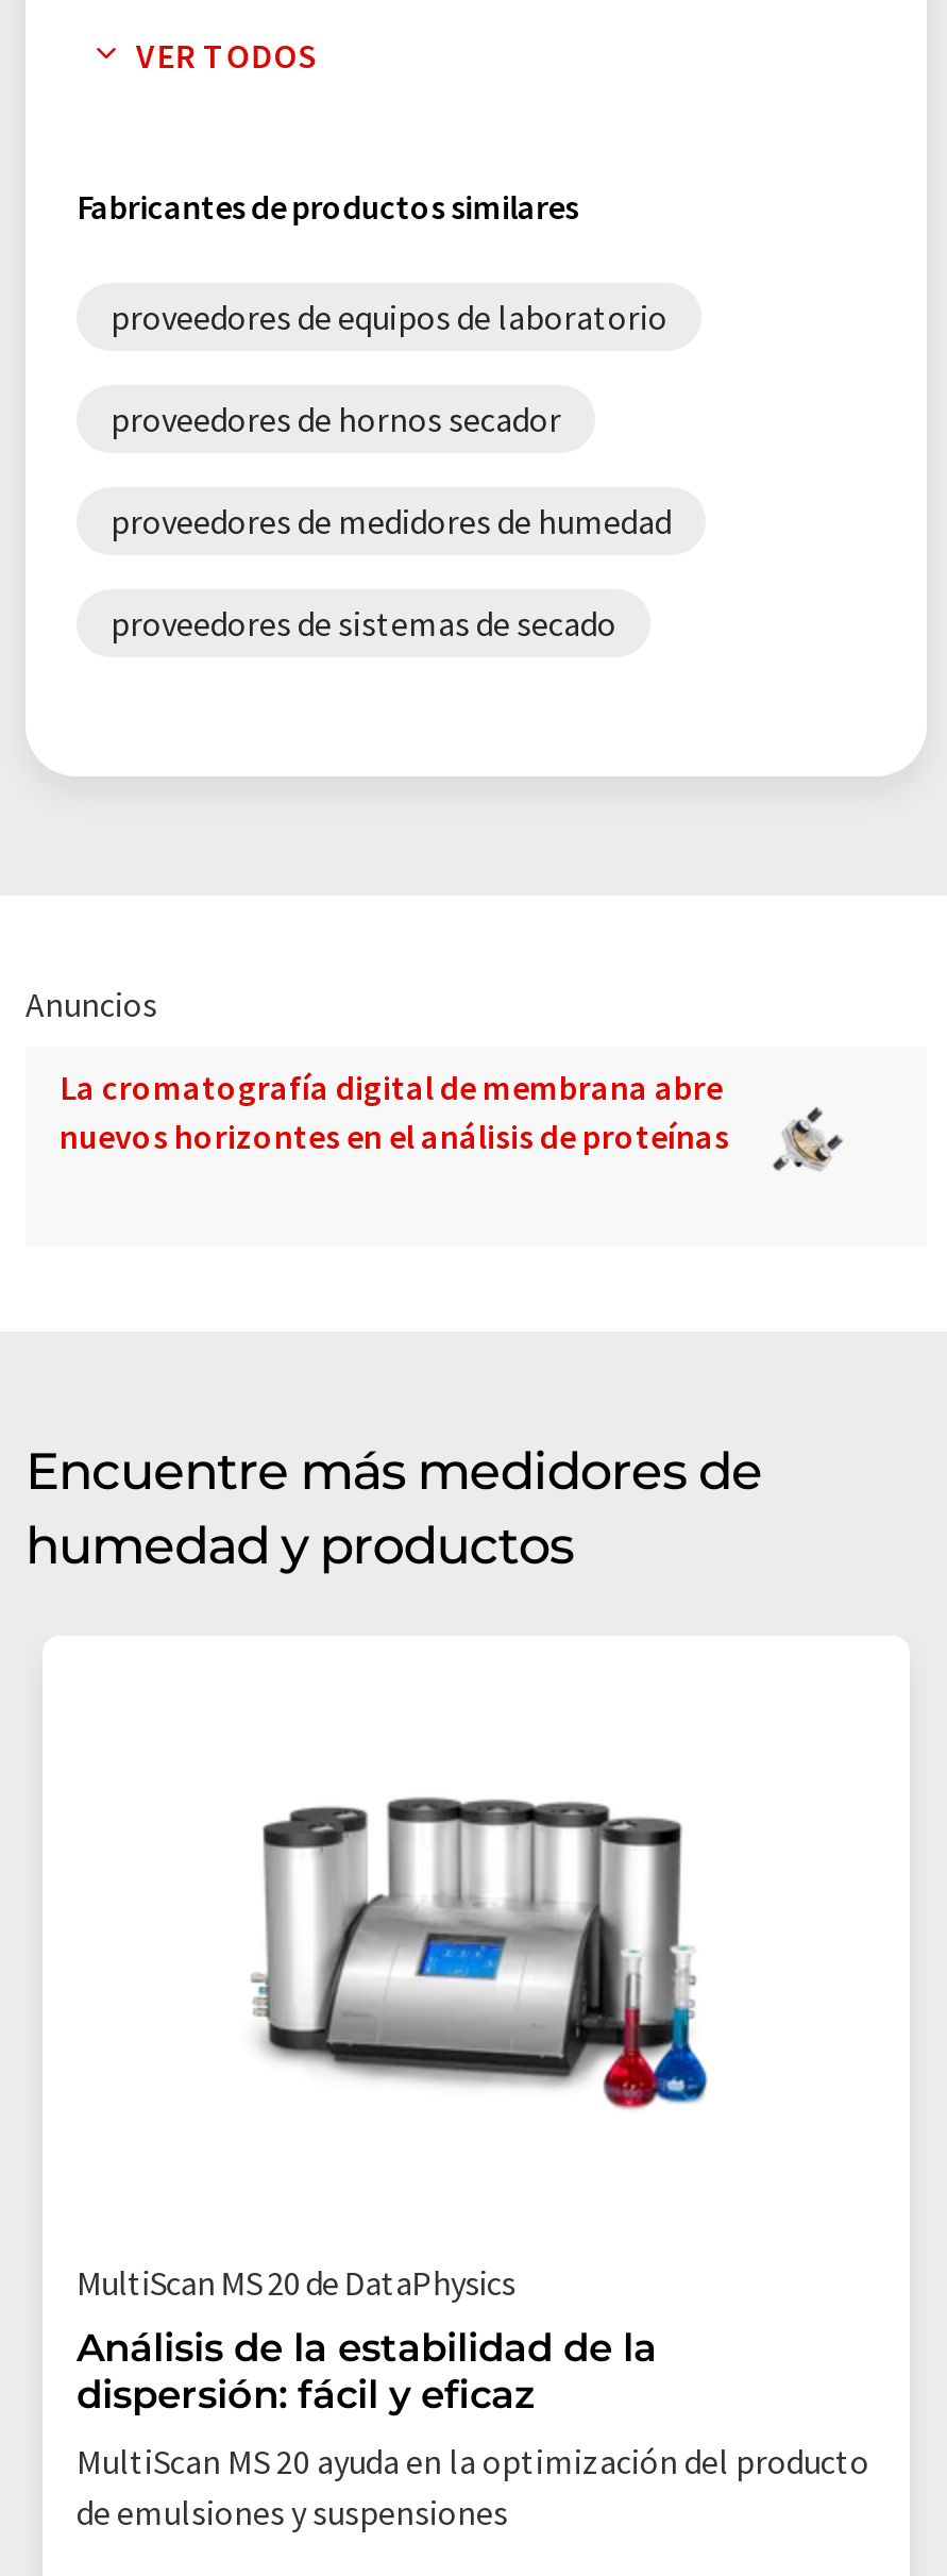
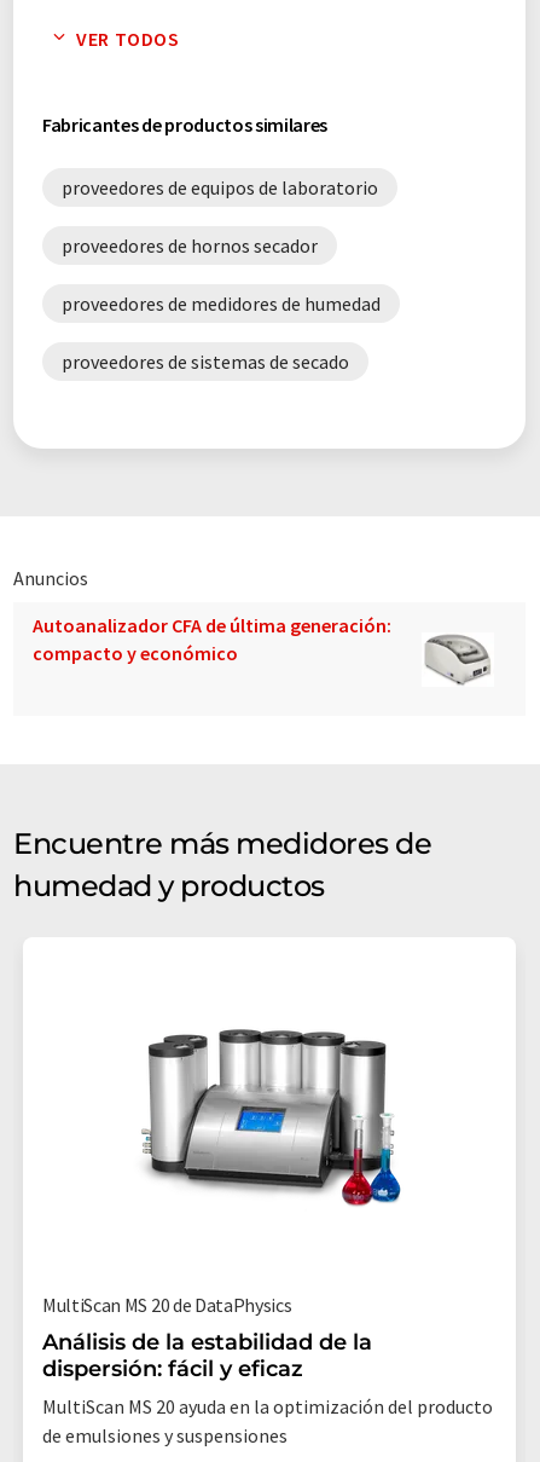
- [image]
- La cromatografía digital de membrana abre
- nuevos horizontes en el análisis de proteínas
+ [image]
+ Autoanalizador CFA de última generación:
+ compacto y económico
